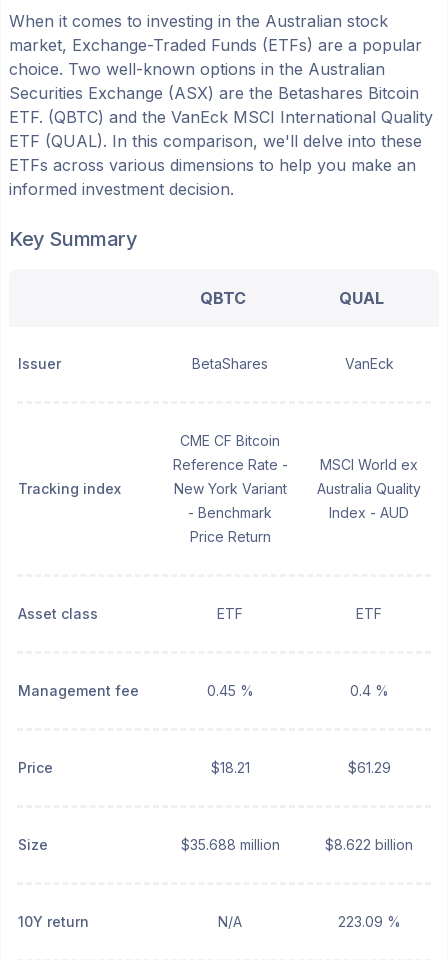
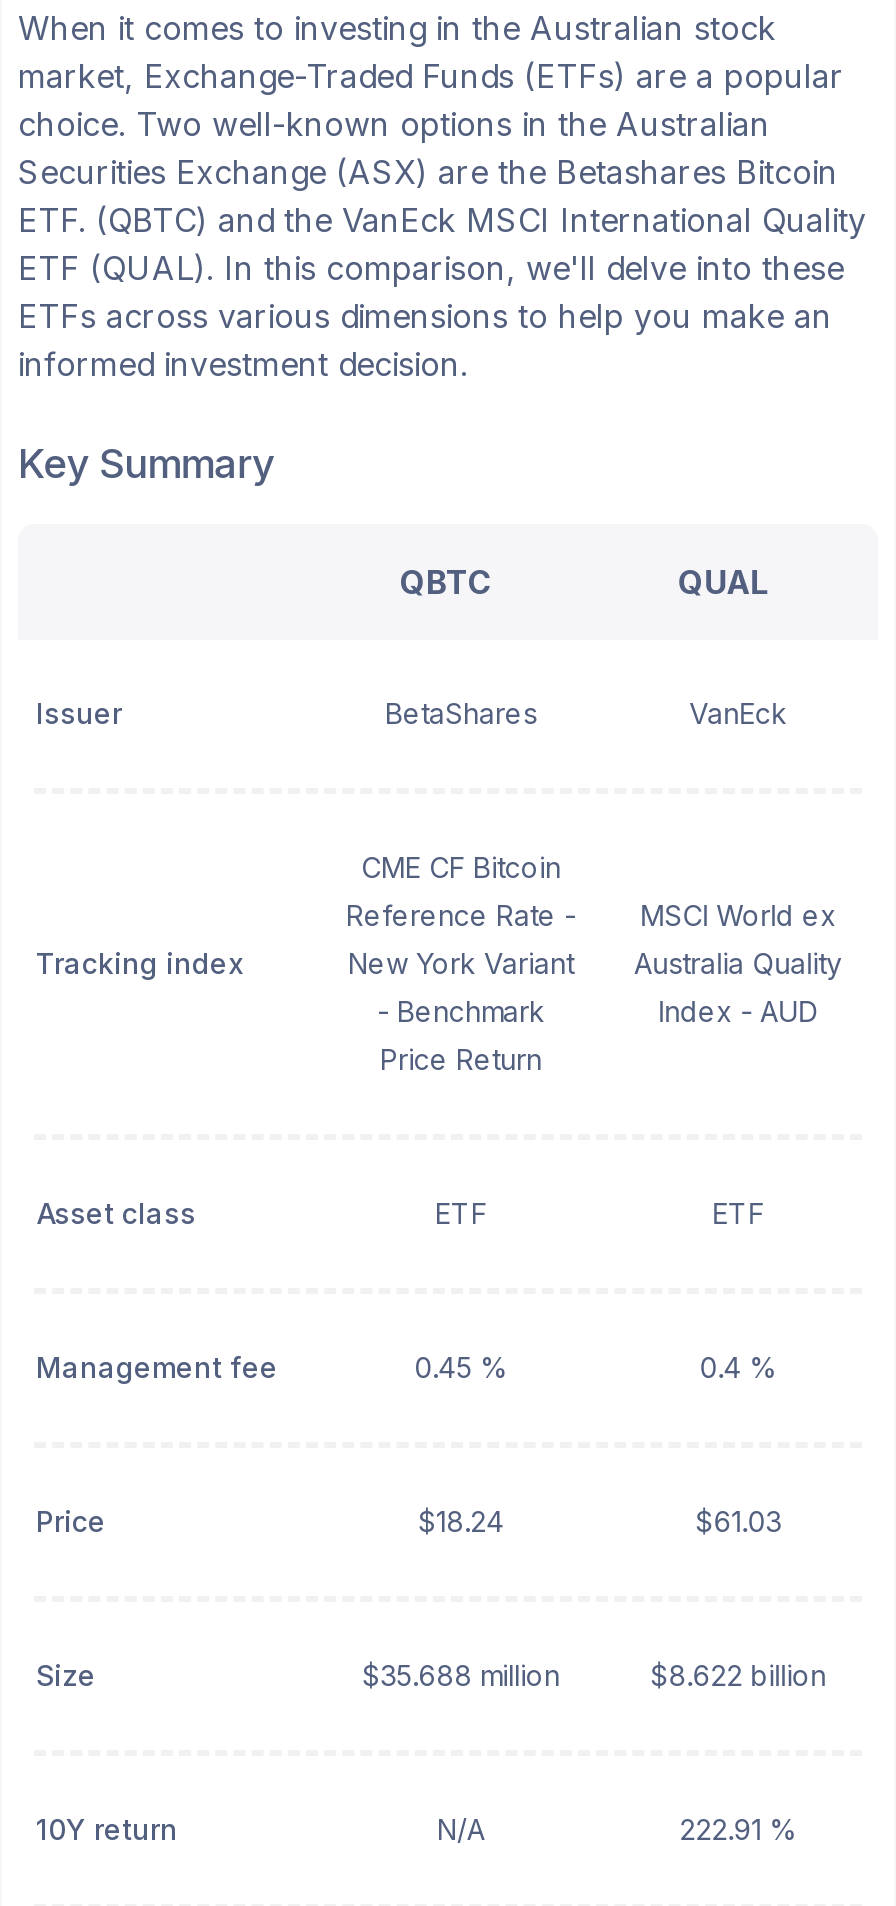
- $18.21
+ $18.24

- $61.29
+ $61.03

- 223.09 %
+ 222.91 %
